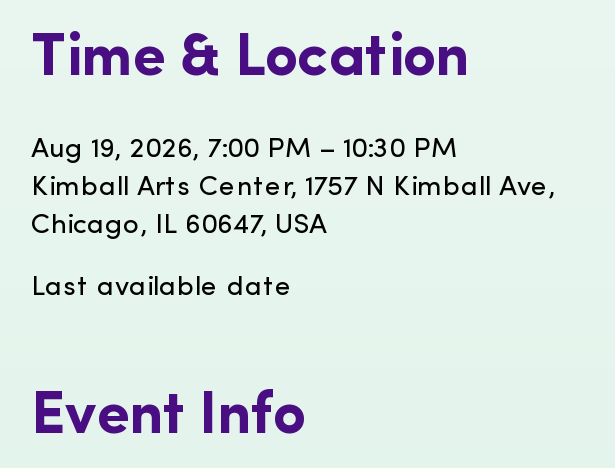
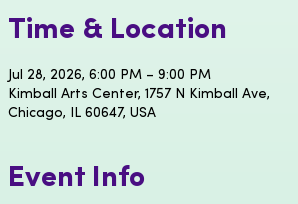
- Aug 19, 2026, 7:00 PM – 10:30 PM
+ Jul 28, 2026, 6:00 PM – 9:00 PM

- Last available date
